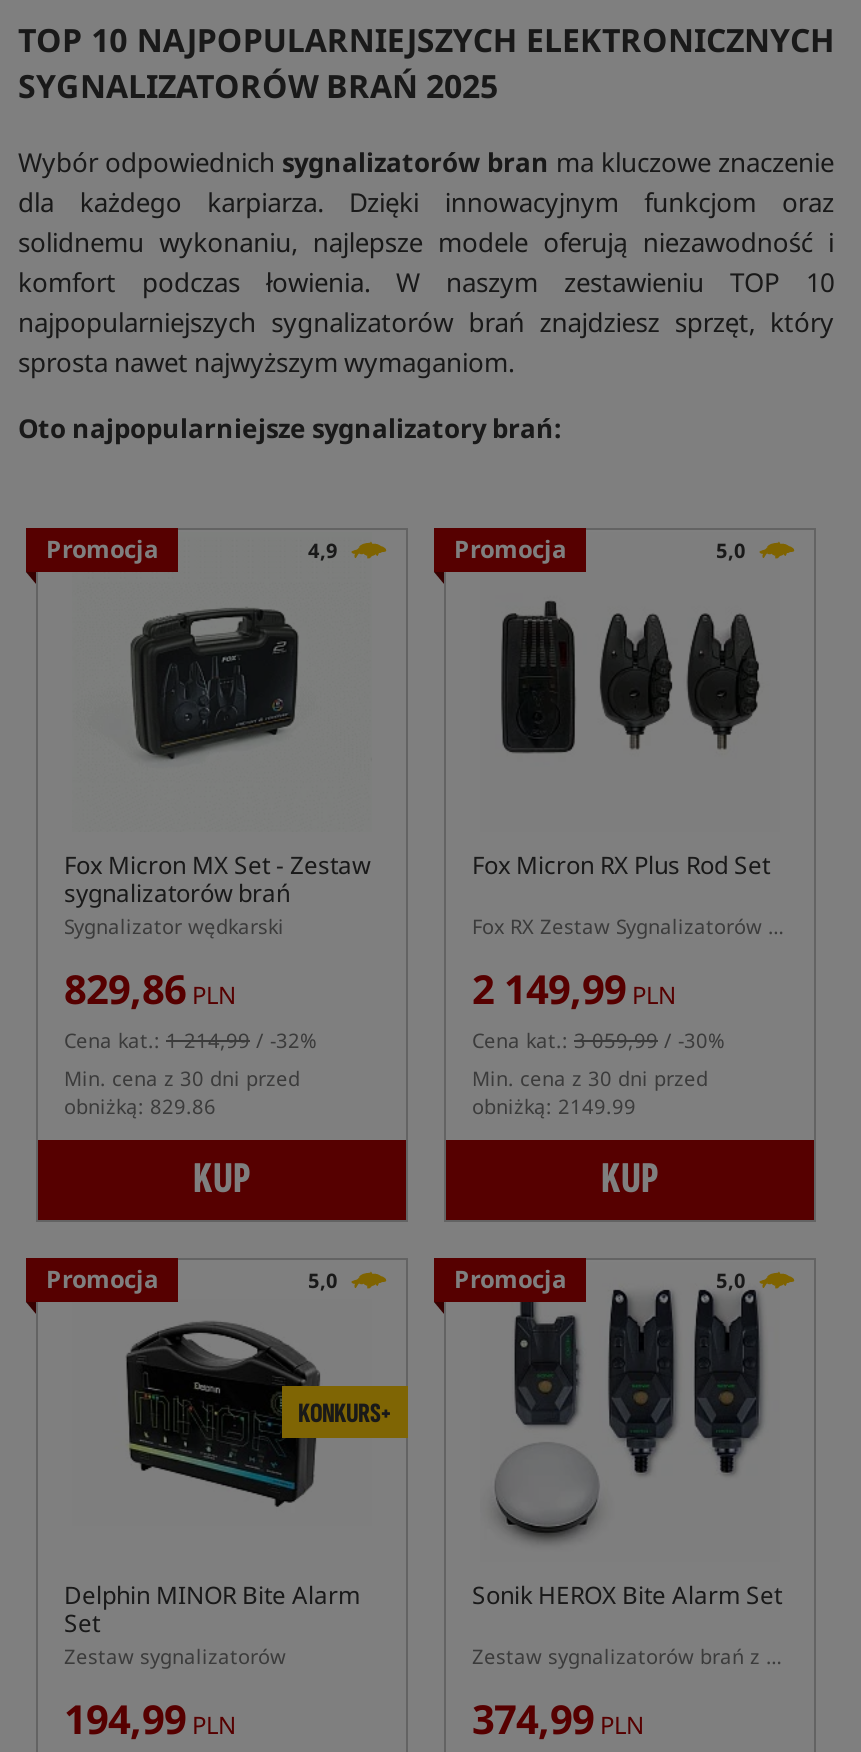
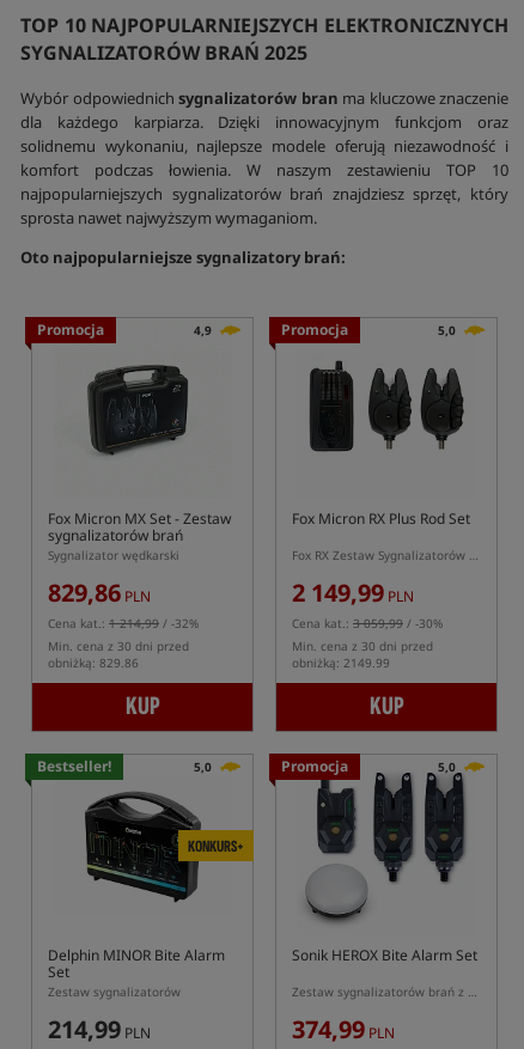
- Promocja
+ Bestseller!

- 194,99PLN
+ 214,99PLN
